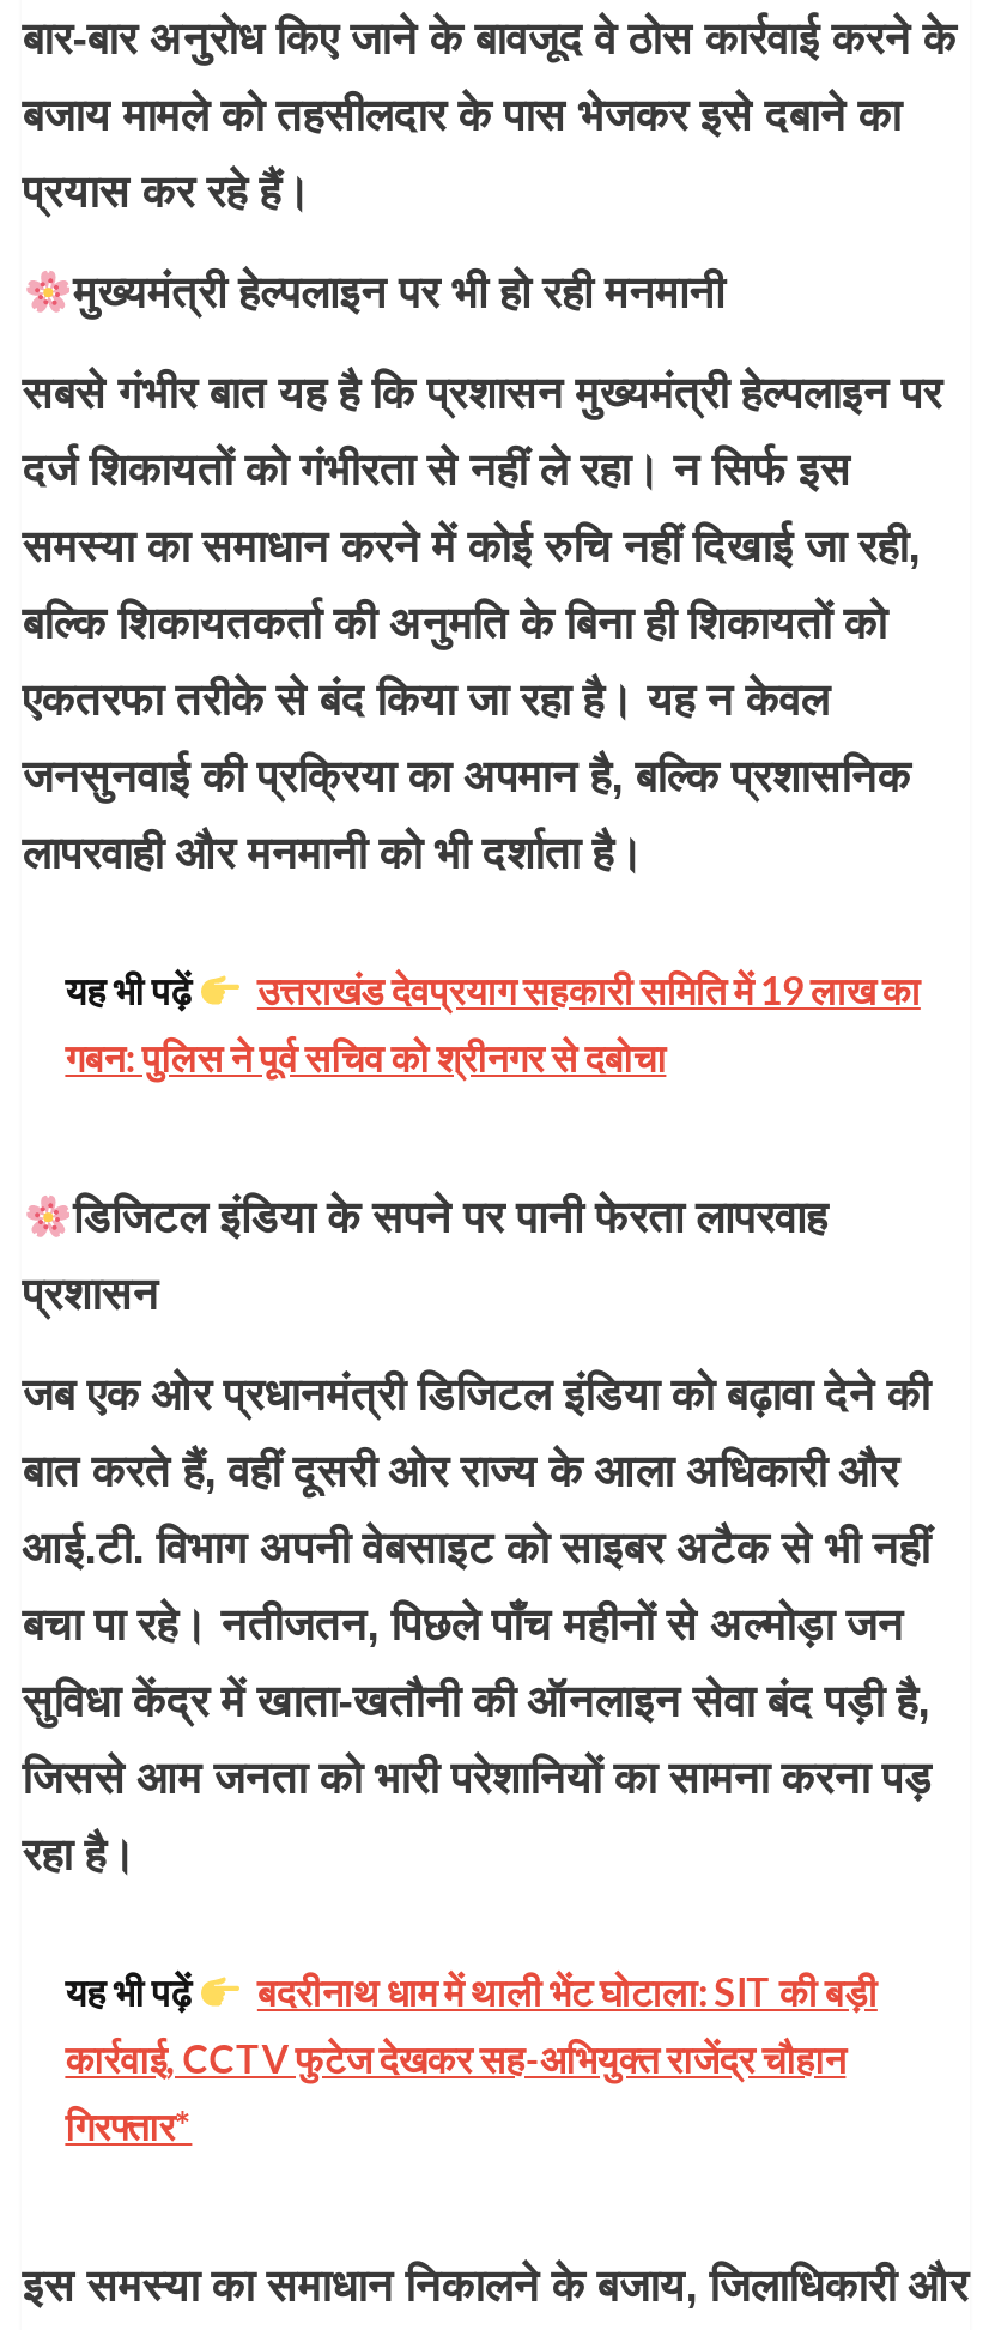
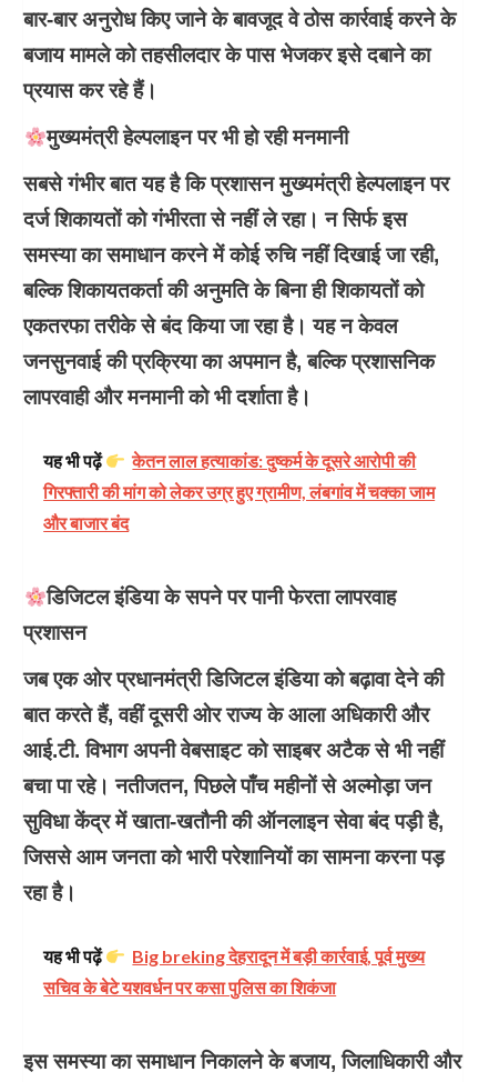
- उत्तराखंड देवप्रयाग सहकारी समिति में 19 लाख का
- गबन: पुलिस ने पूर्व सचिव को श्रीनगर से दबोचा
+ केतन लाल हत्याकांड: दुष्कर्म के दूसरे आरोपी की
+ गिरफ्तारी की मांग को लेकर उग्र हुए ग्रामीण, लंबगांव में चक्का जाम
+ और बाजार बंद

moved down: डिजिटल इंडिया के सपने पर पानी फेरता लापरवाह | प्रशासन | जब एक ओर प्रधानमंत्री डिजिटल इंडिया को बढ़ावा देने की | ... | रहा है। | यह भी पढ़ें

- बदरीनाथ धाम में थाली भेंट घोटाला: SIT की बड़ी
- कार्रवाई, CCTV फुटेज देखकर सह-अभियुक्त राजेंद्र चौहान
- गिरफ्तार*
+ Big breking देहरादून में बड़ी कार्रवाई, पूर्व मुख्य
+ सचिव के बेटे यशवर्धन पर कसा पुलिस का शिकंजा
